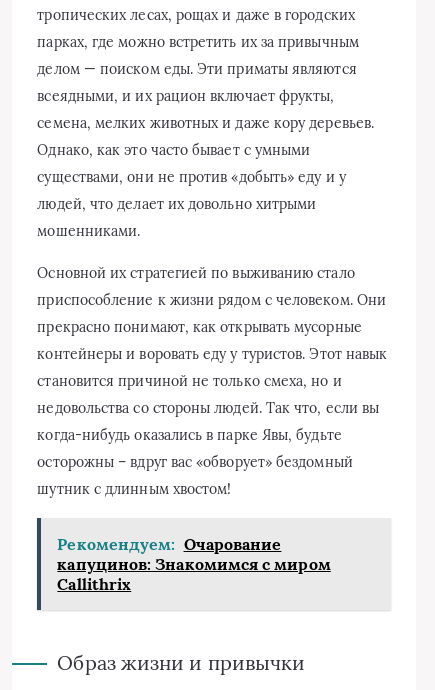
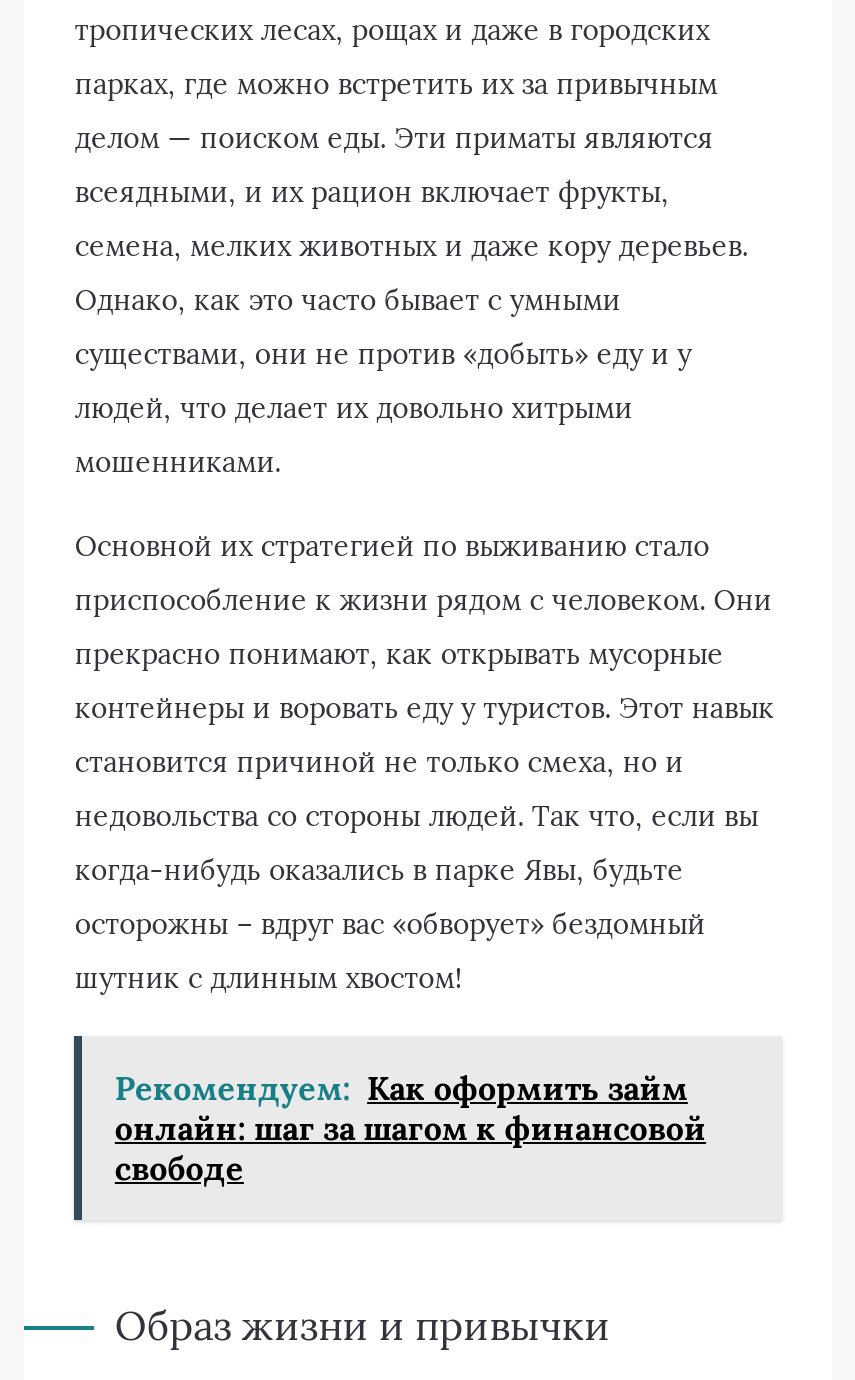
- Рекомендуем: Очарование
- капуцинов: Знакомимся с миром
- Callithrix
+ Рекомендуем: Как оформить займ
+ онлайн: шаг за шагом к финансовой
+ свободе
